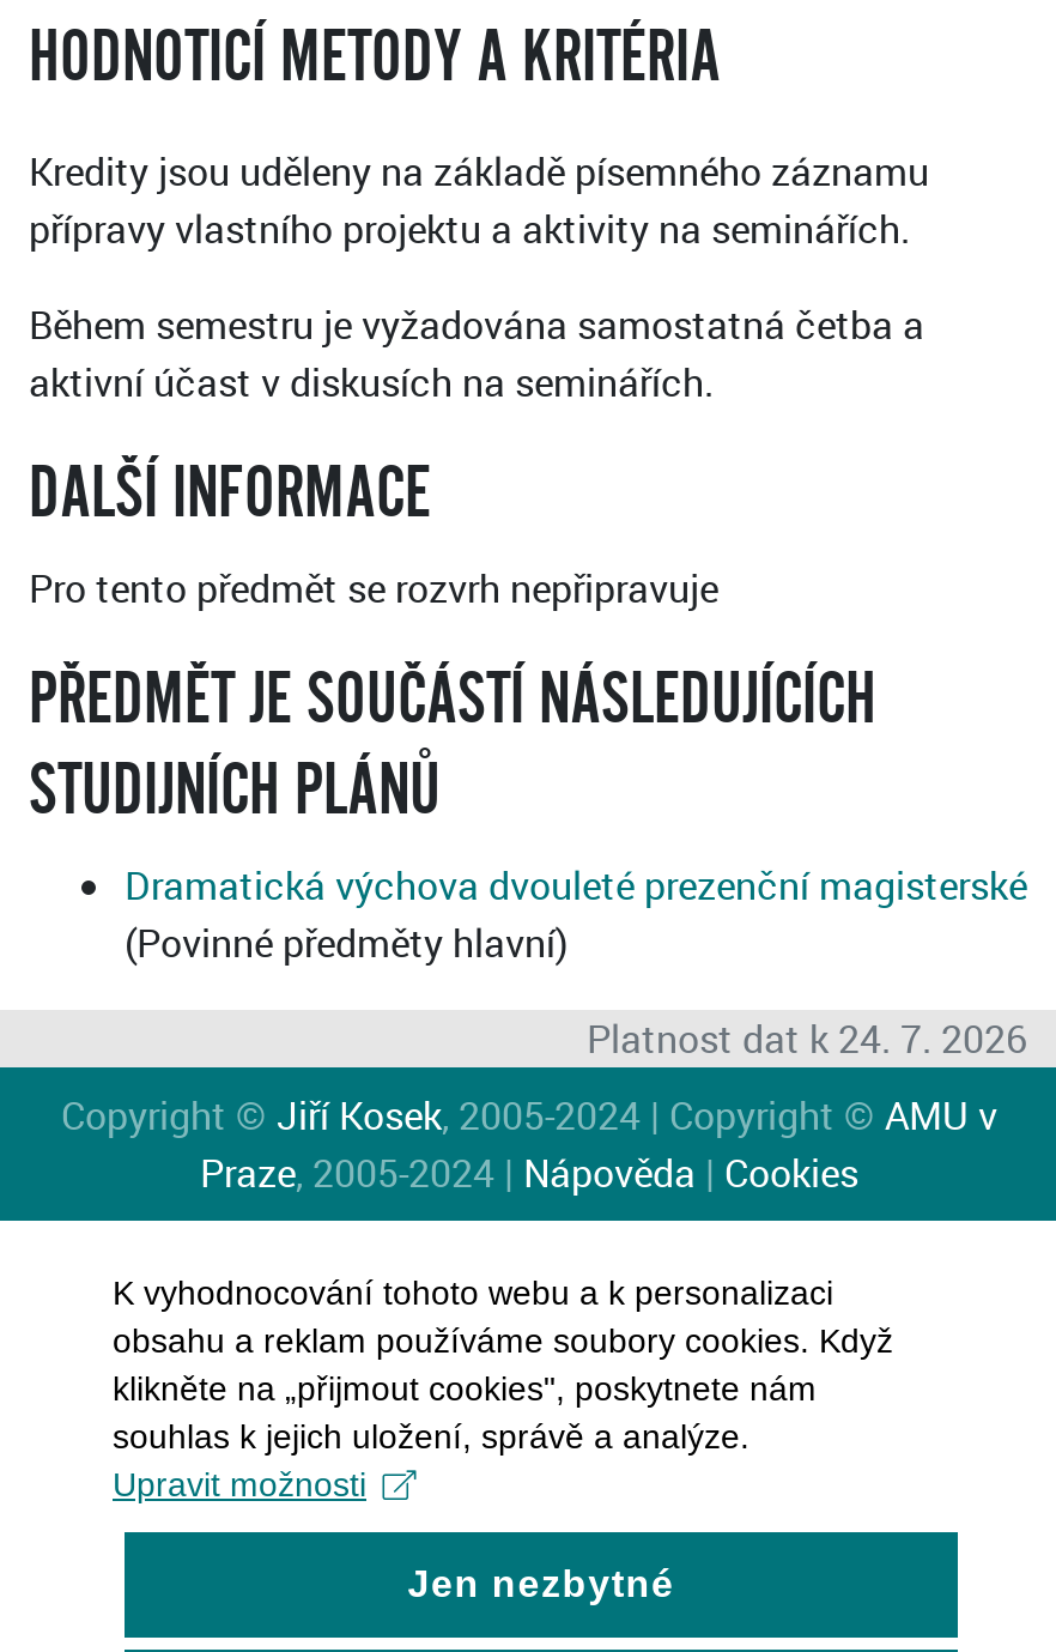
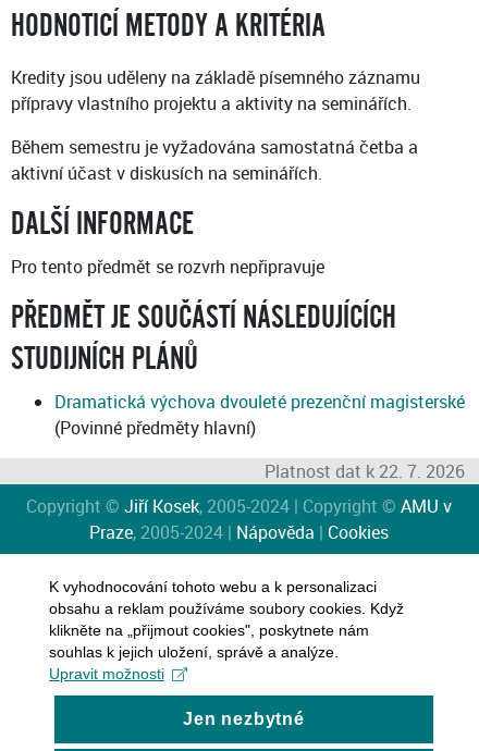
- Platnost dat k 24. 7. 2026
+ Platnost dat k 22. 7. 2026
